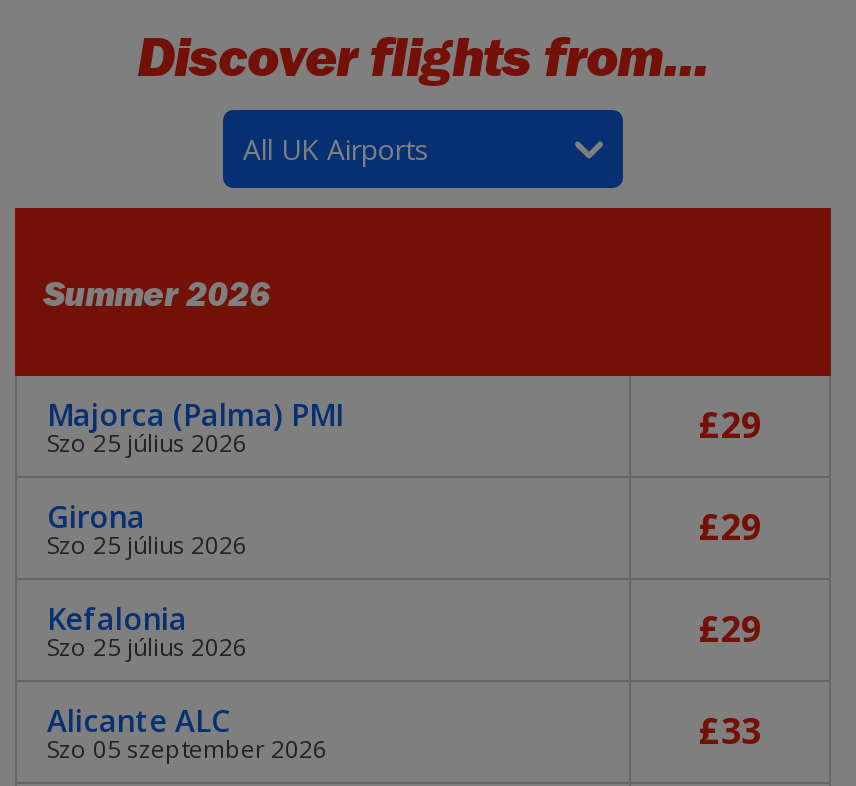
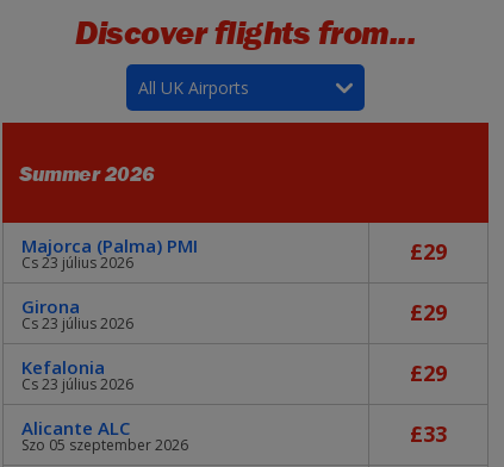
- Szo 25 július 2026
+ Cs 23 július 2026

- Szo 25 július 2026
+ Cs 23 július 2026

- Szo 25 július 2026
+ Cs 23 július 2026
